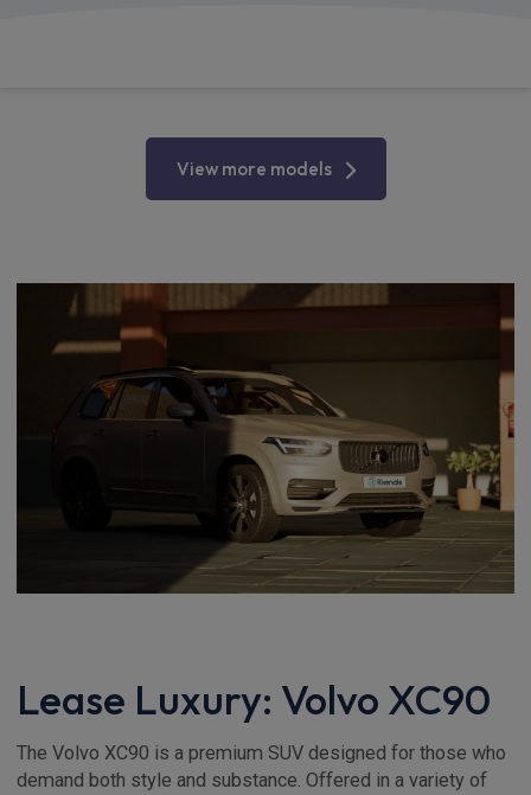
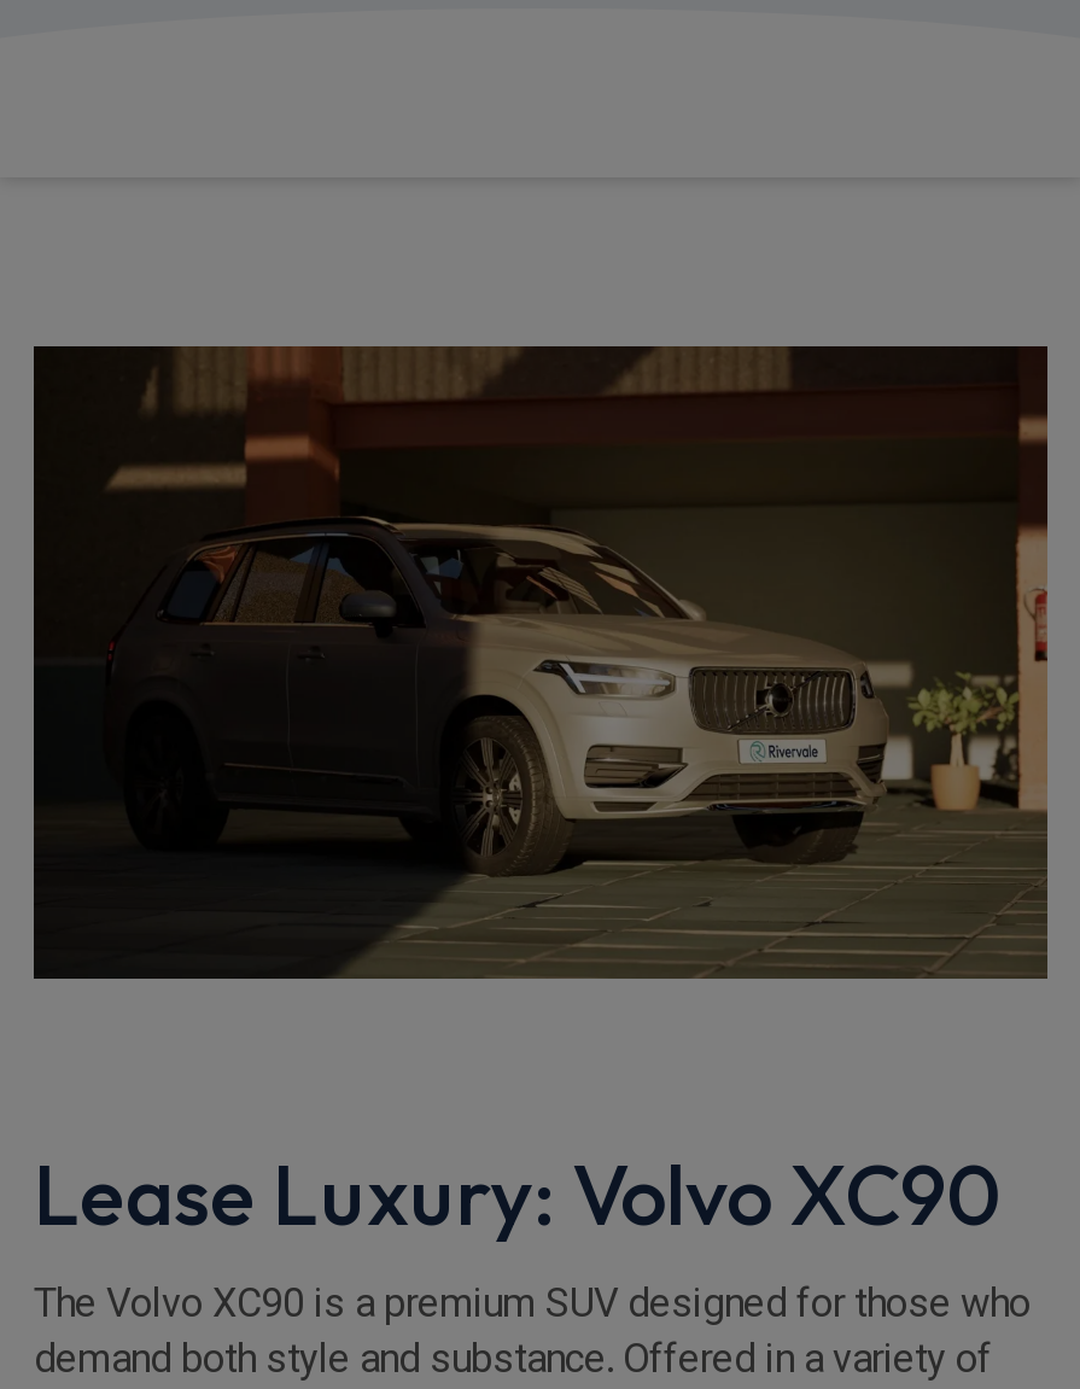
- View more models
